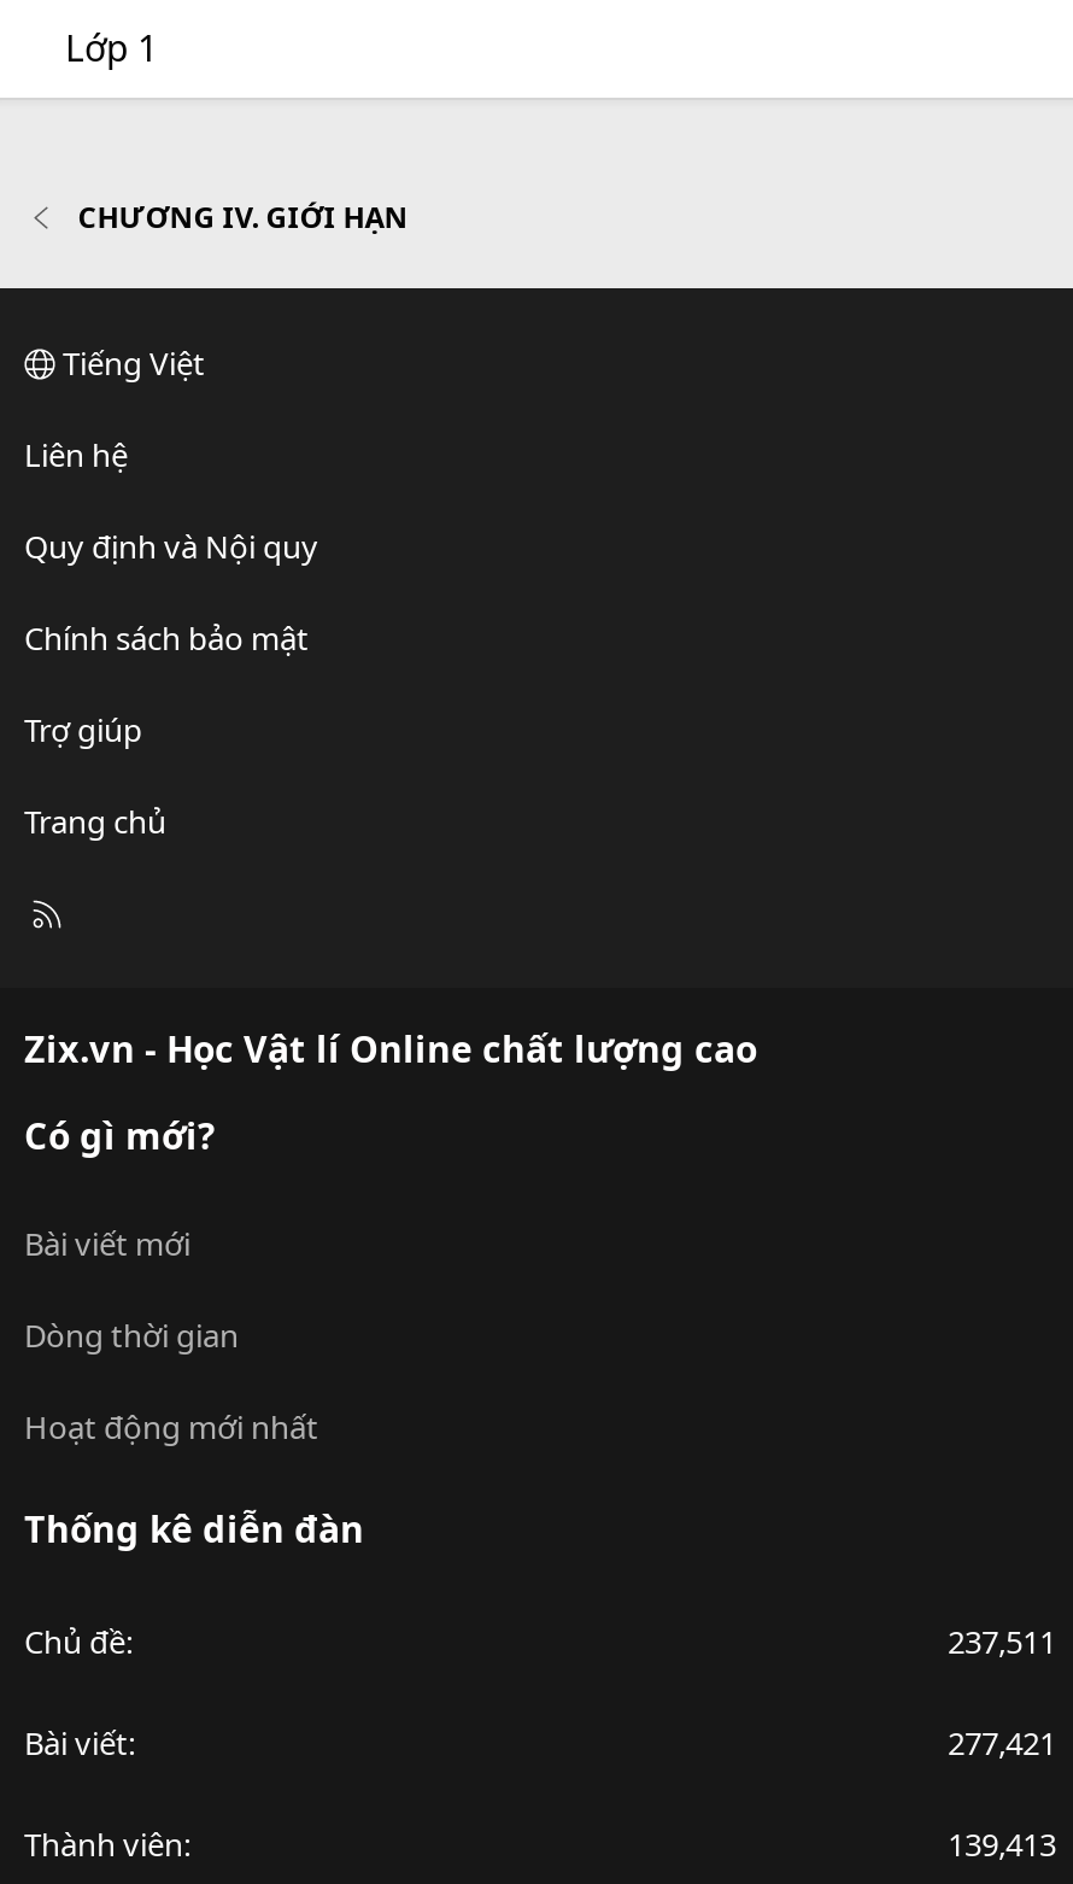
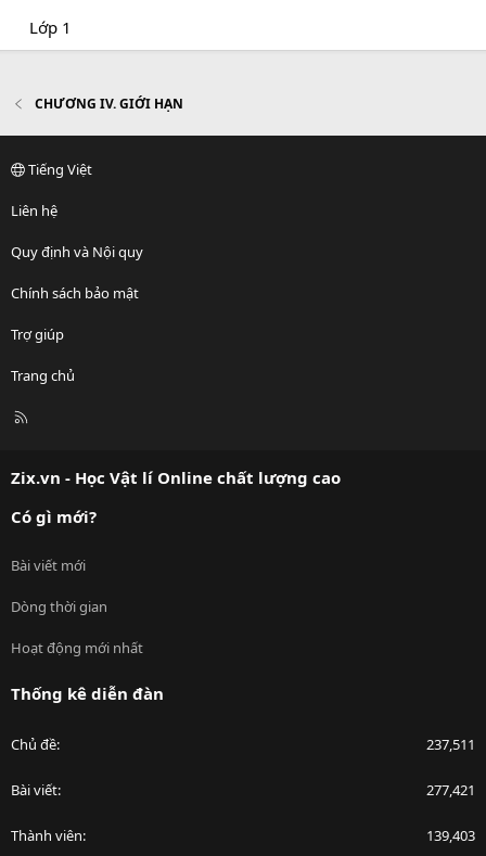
- 139,413
+ 139,403
